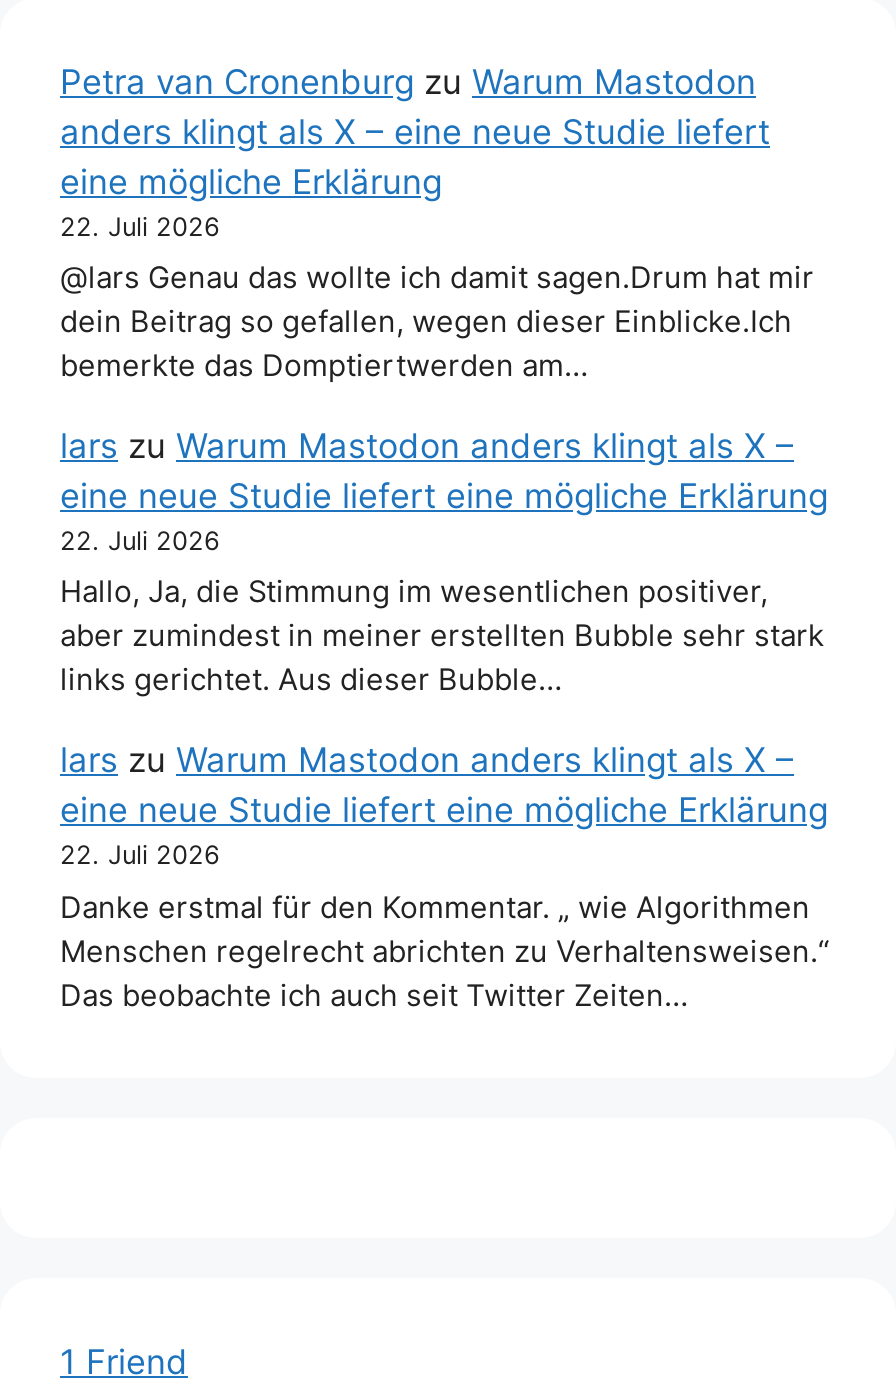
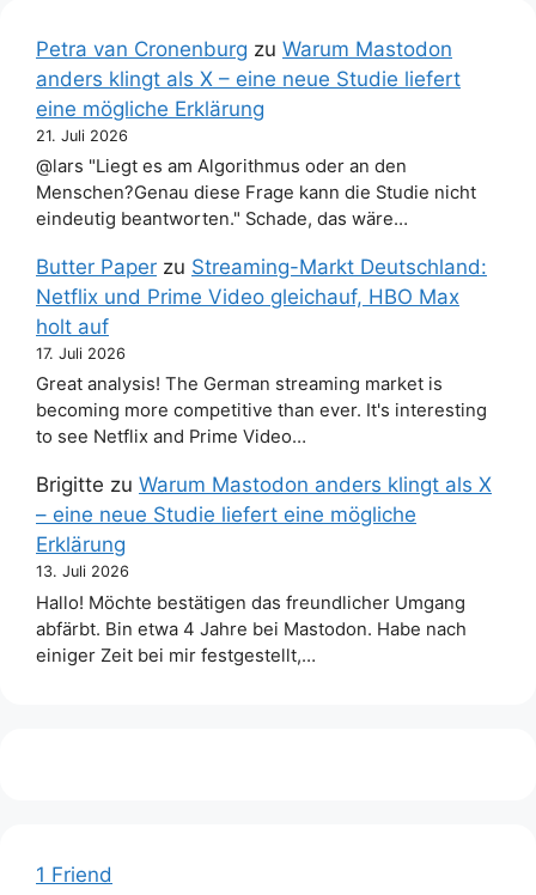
- 22. Juli 2026
+ 21. Juli 2026

- @lars Genau das wollte ich damit sagen.Drum hat mir
- dein Beitrag so gefallen, wegen dieser Einblicke.Ich
- bemerkte das Domptiertwerden am…
+ @lars "Liegt es am Algorithmus oder an den
+ Menschen?Genau diese Frage kann die Studie nicht
+ eindeutig beantworten." Schade, das wäre…

- lars zu Warum Mastodon anders klingt als X –
- eine neue Studie liefert eine mögliche Erklärung
- 22. Juli 2026
+ Butter Paper zu Streaming-Markt Deutschland:
+ Netflix und Prime Video gleichauf, HBO Max
+ holt auf
+ 17. Juli 2026

- Hallo, Ja, die Stimmung im wesentlichen positiver,
- aber zumindest in meiner erstellten Bubble sehr stark
- links gerichtet. Aus dieser Bubble…
+ Great analysis! The German streaming market is
+ becoming more competitive than ever. It's interesting
+ to see Netflix and Prime Video…

- lars zu Warum Mastodon anders klingt als X –
- eine neue Studie liefert eine mögliche Erklärung
- 22. Juli 2026
+ Brigitte zu Warum Mastodon anders klingt als X
+ – eine neue Studie liefert eine mögliche
+ Erklärung
+ 13. Juli 2026

- Danke erstmal für den Kommentar. „ wie Algorithmen
- Menschen regelrecht abrichten zu Verhaltensweisen.“
- Das beobachte ich auch seit Twitter Zeiten…
+ Hallo! Möchte bestätigen das freundlicher Umgang
+ abfärbt. Bin etwa 4 Jahre bei Mastodon. Habe nach
+ einiger Zeit bei mir festgestellt,…
